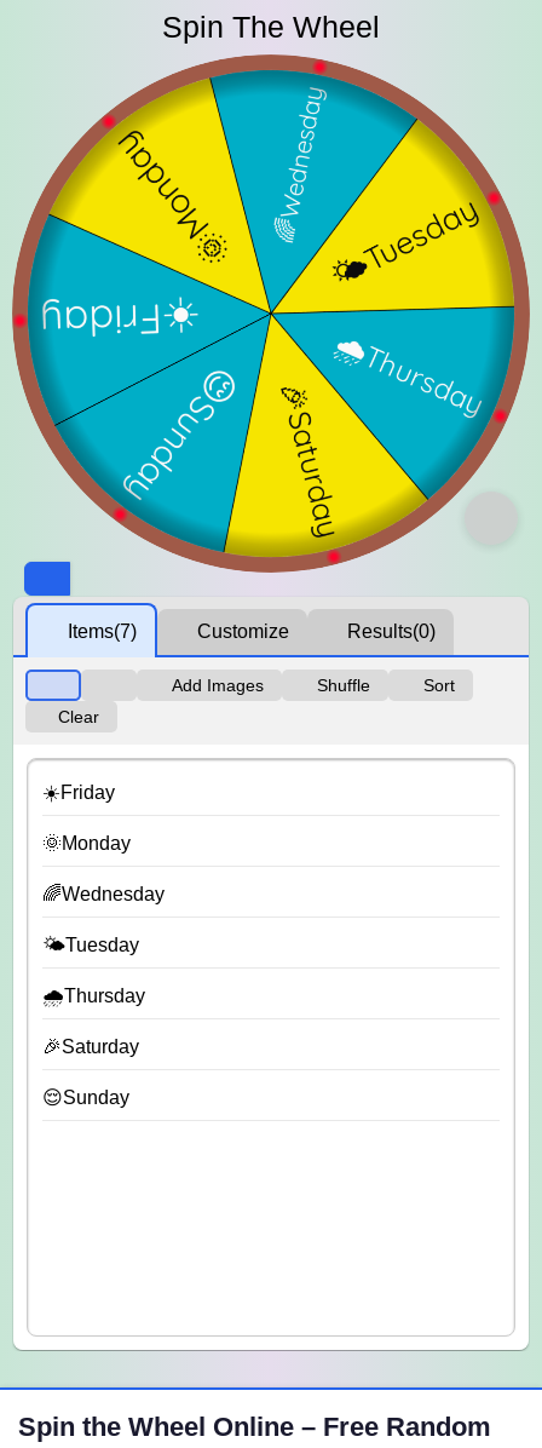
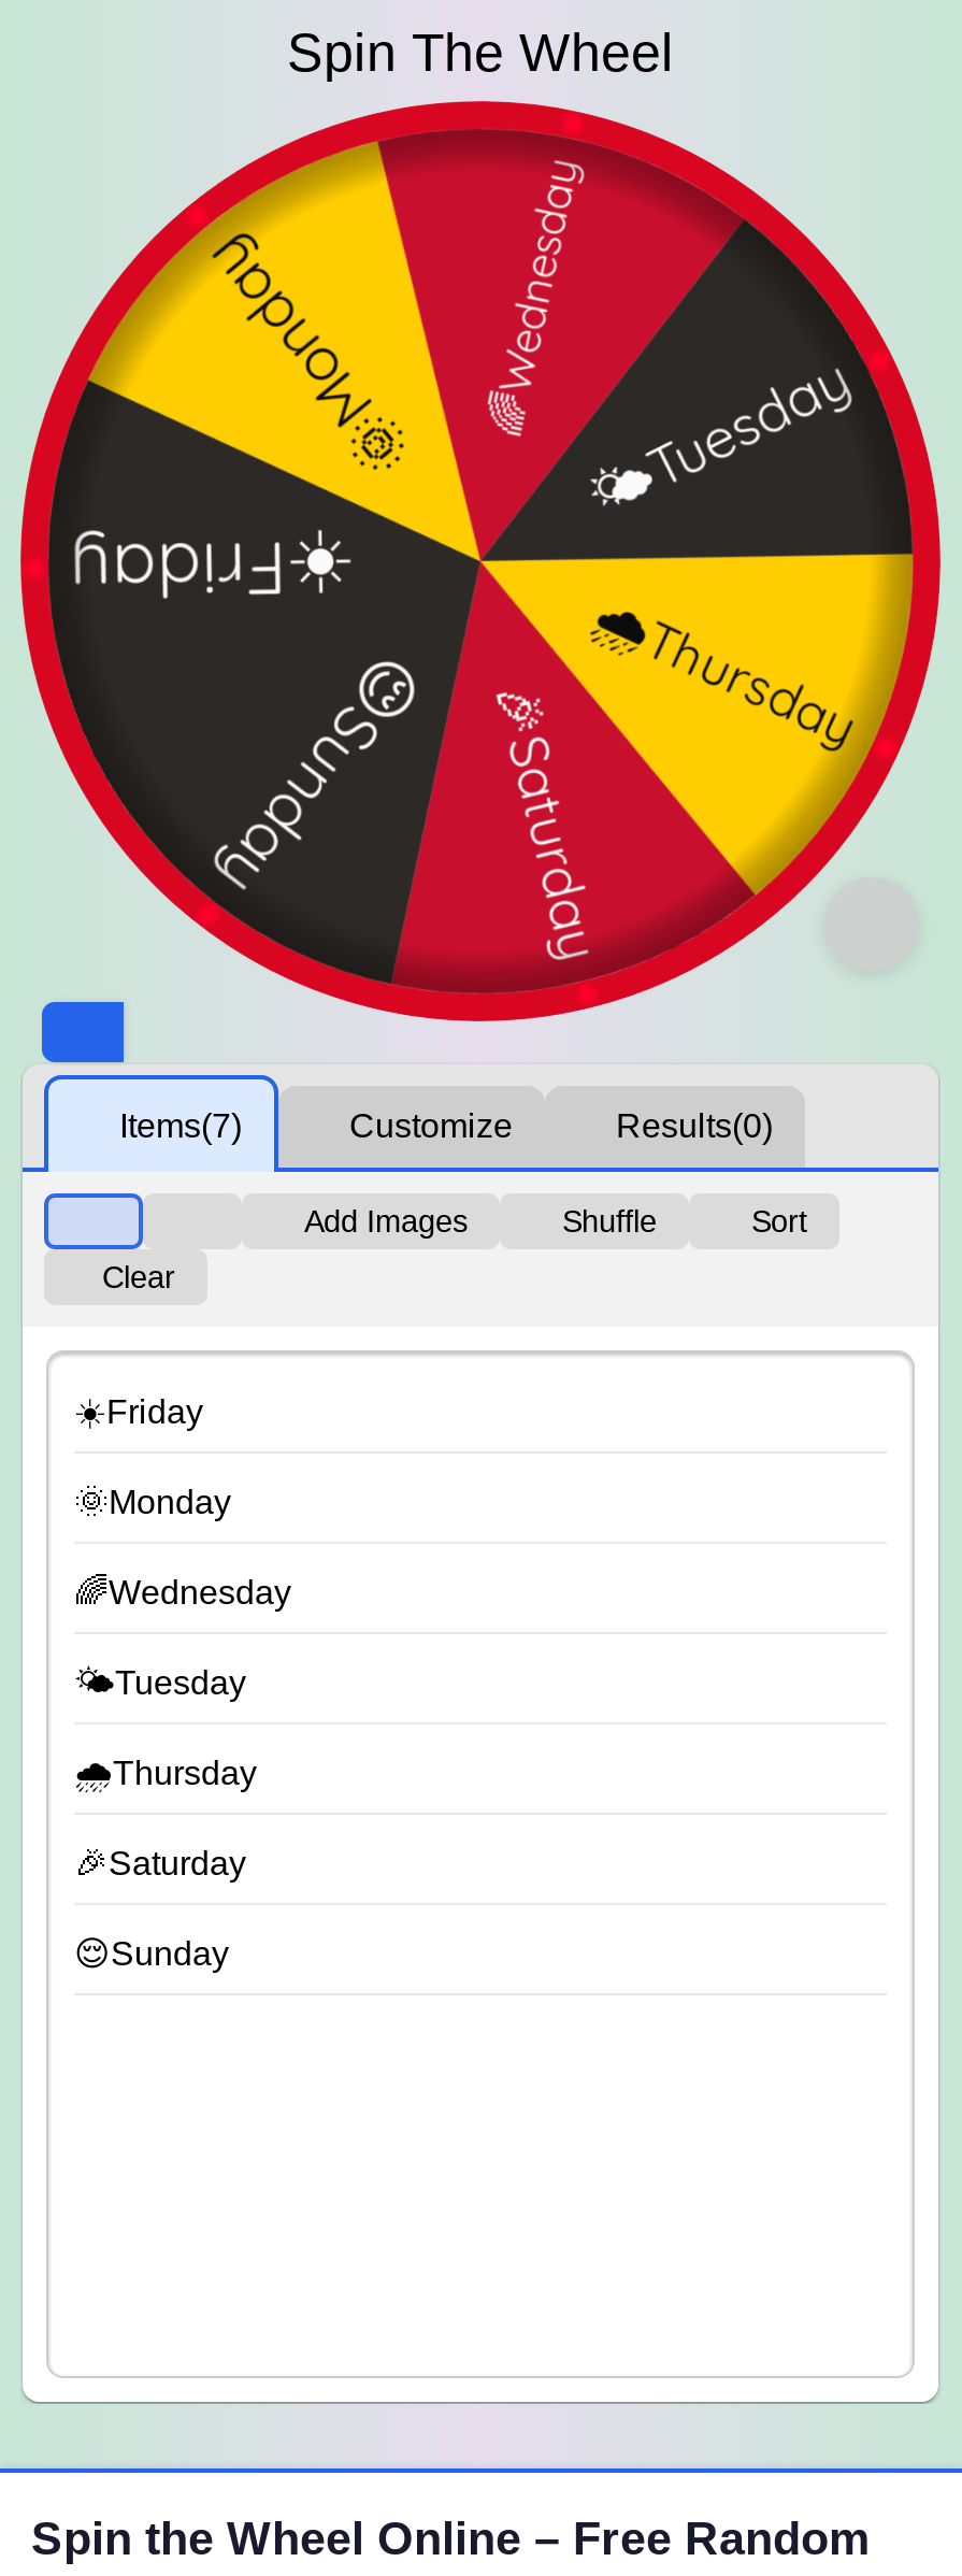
- [image]
+ [image]
